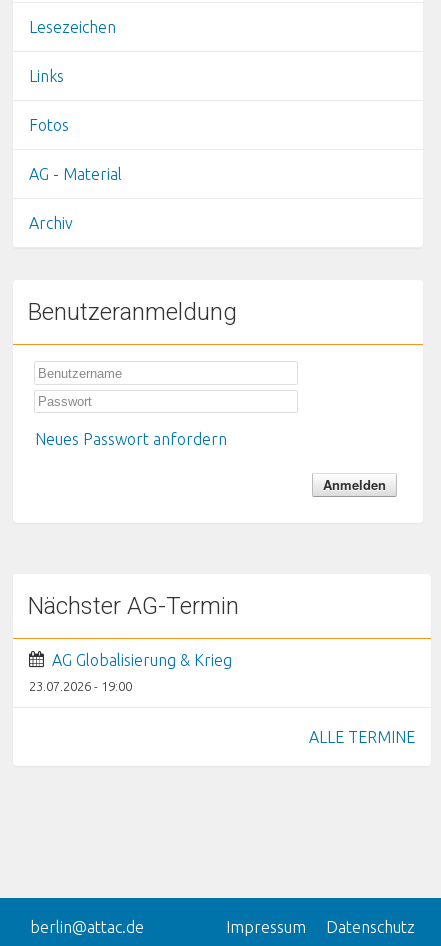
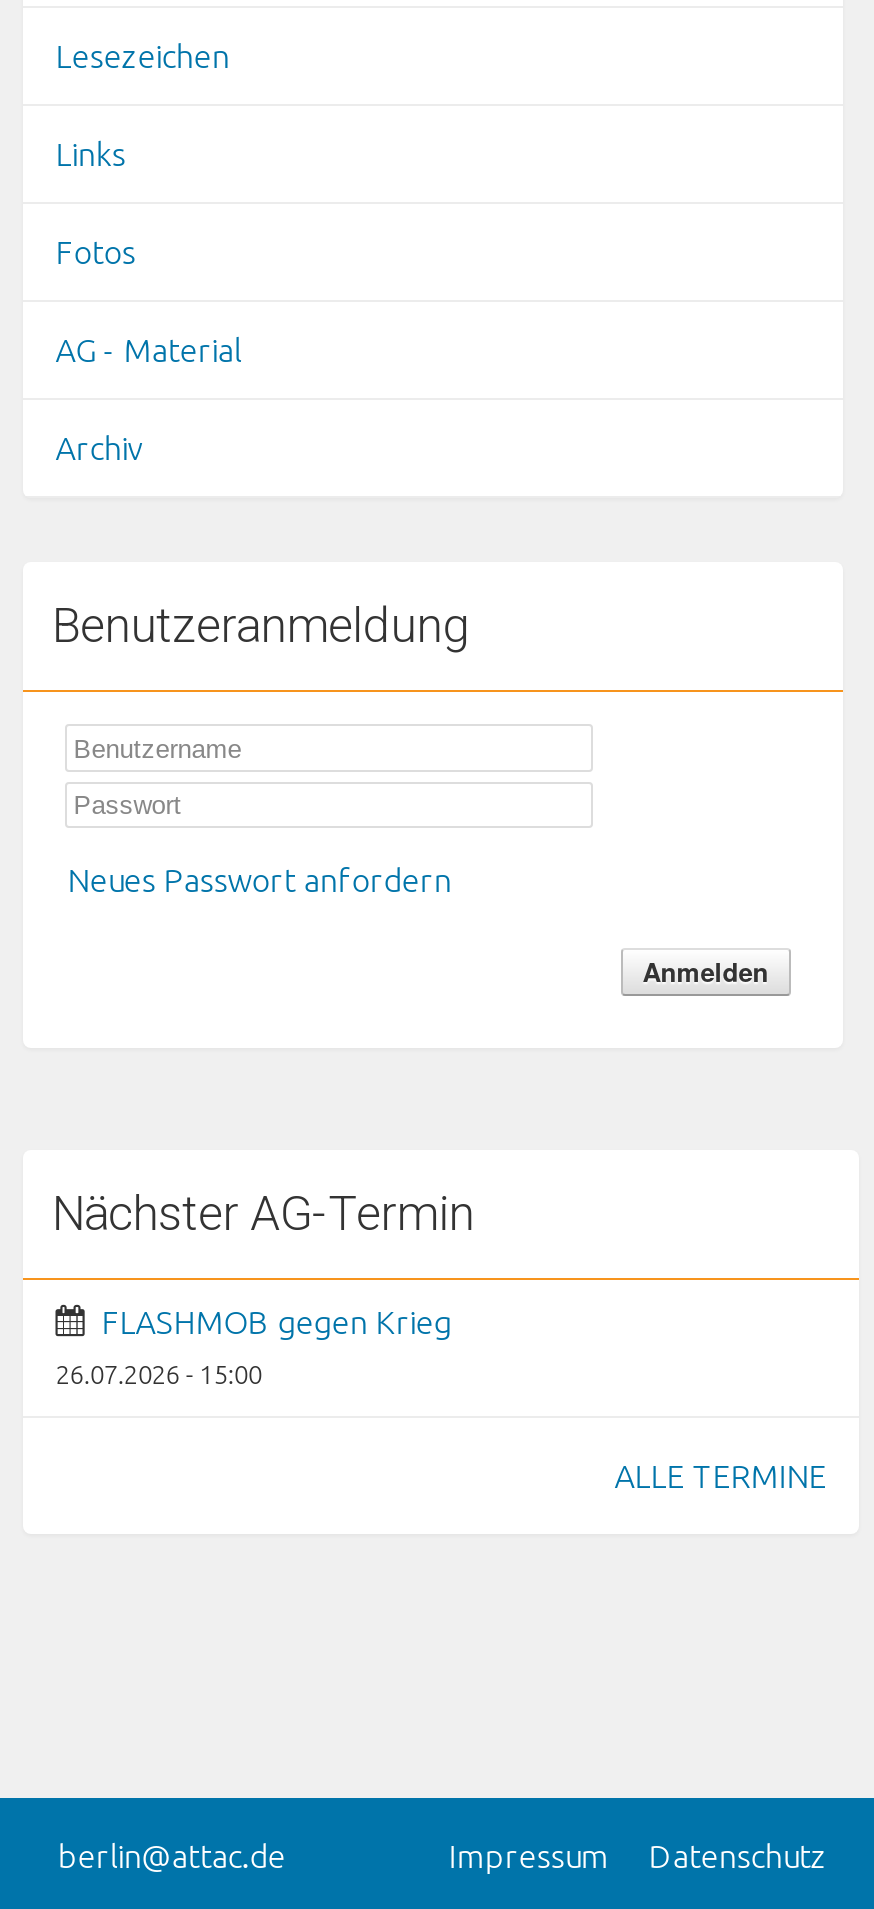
- AG Globalisierung & Krieg
+ FLASHMOB gegen Krieg

- 23.07.2026 - 19:00
+ 26.07.2026 - 15:00
